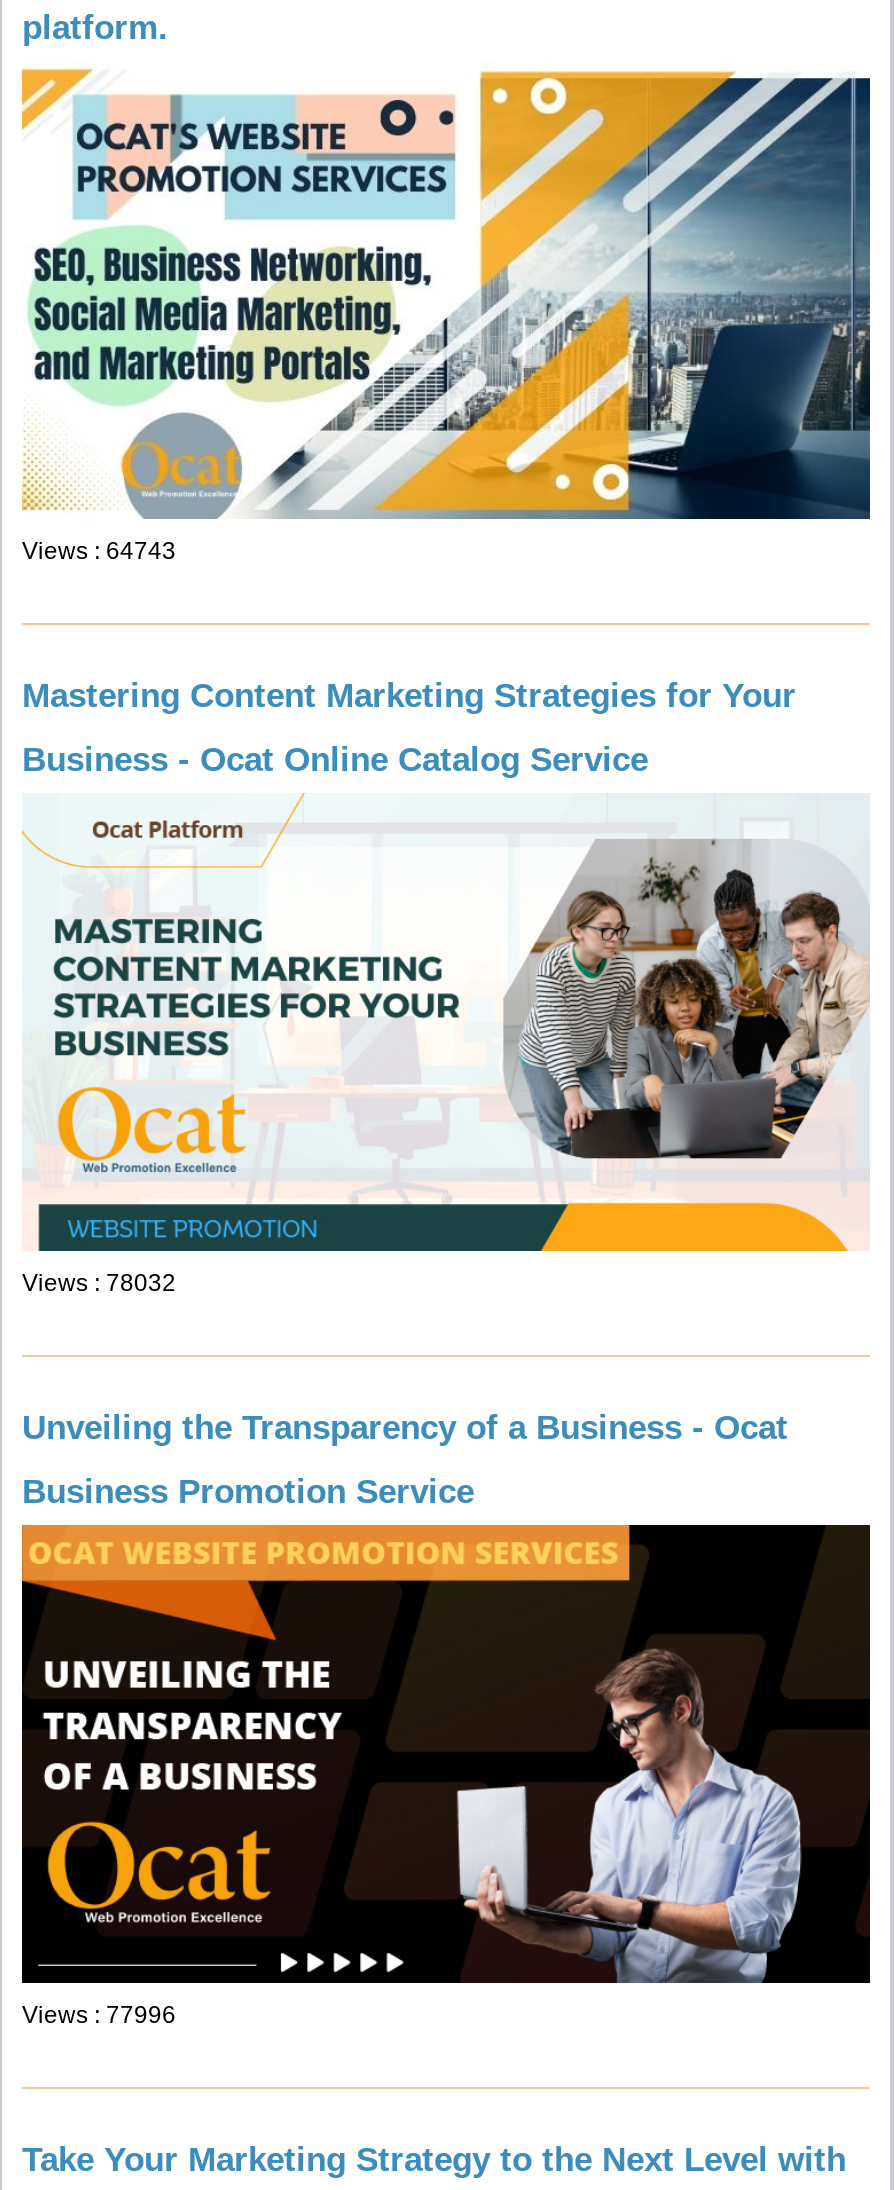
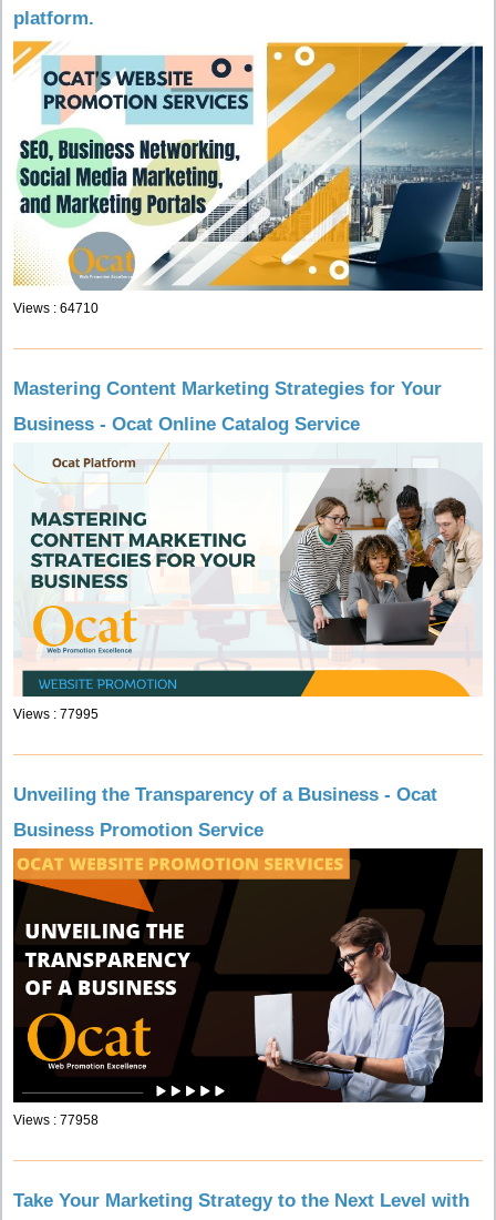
- Views : 64743
+ Views : 64710

- Views : 78032
+ Views : 77995

- Views : 77996
+ Views : 77958
